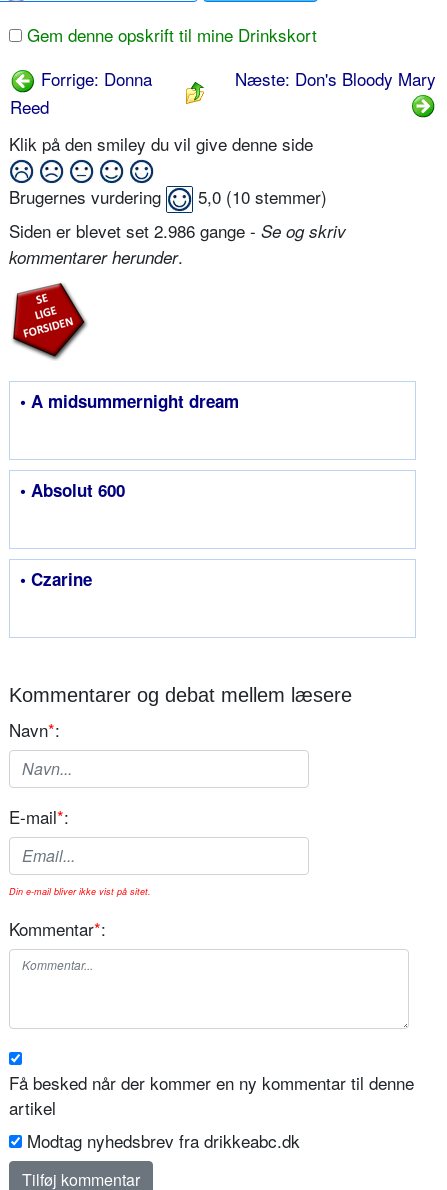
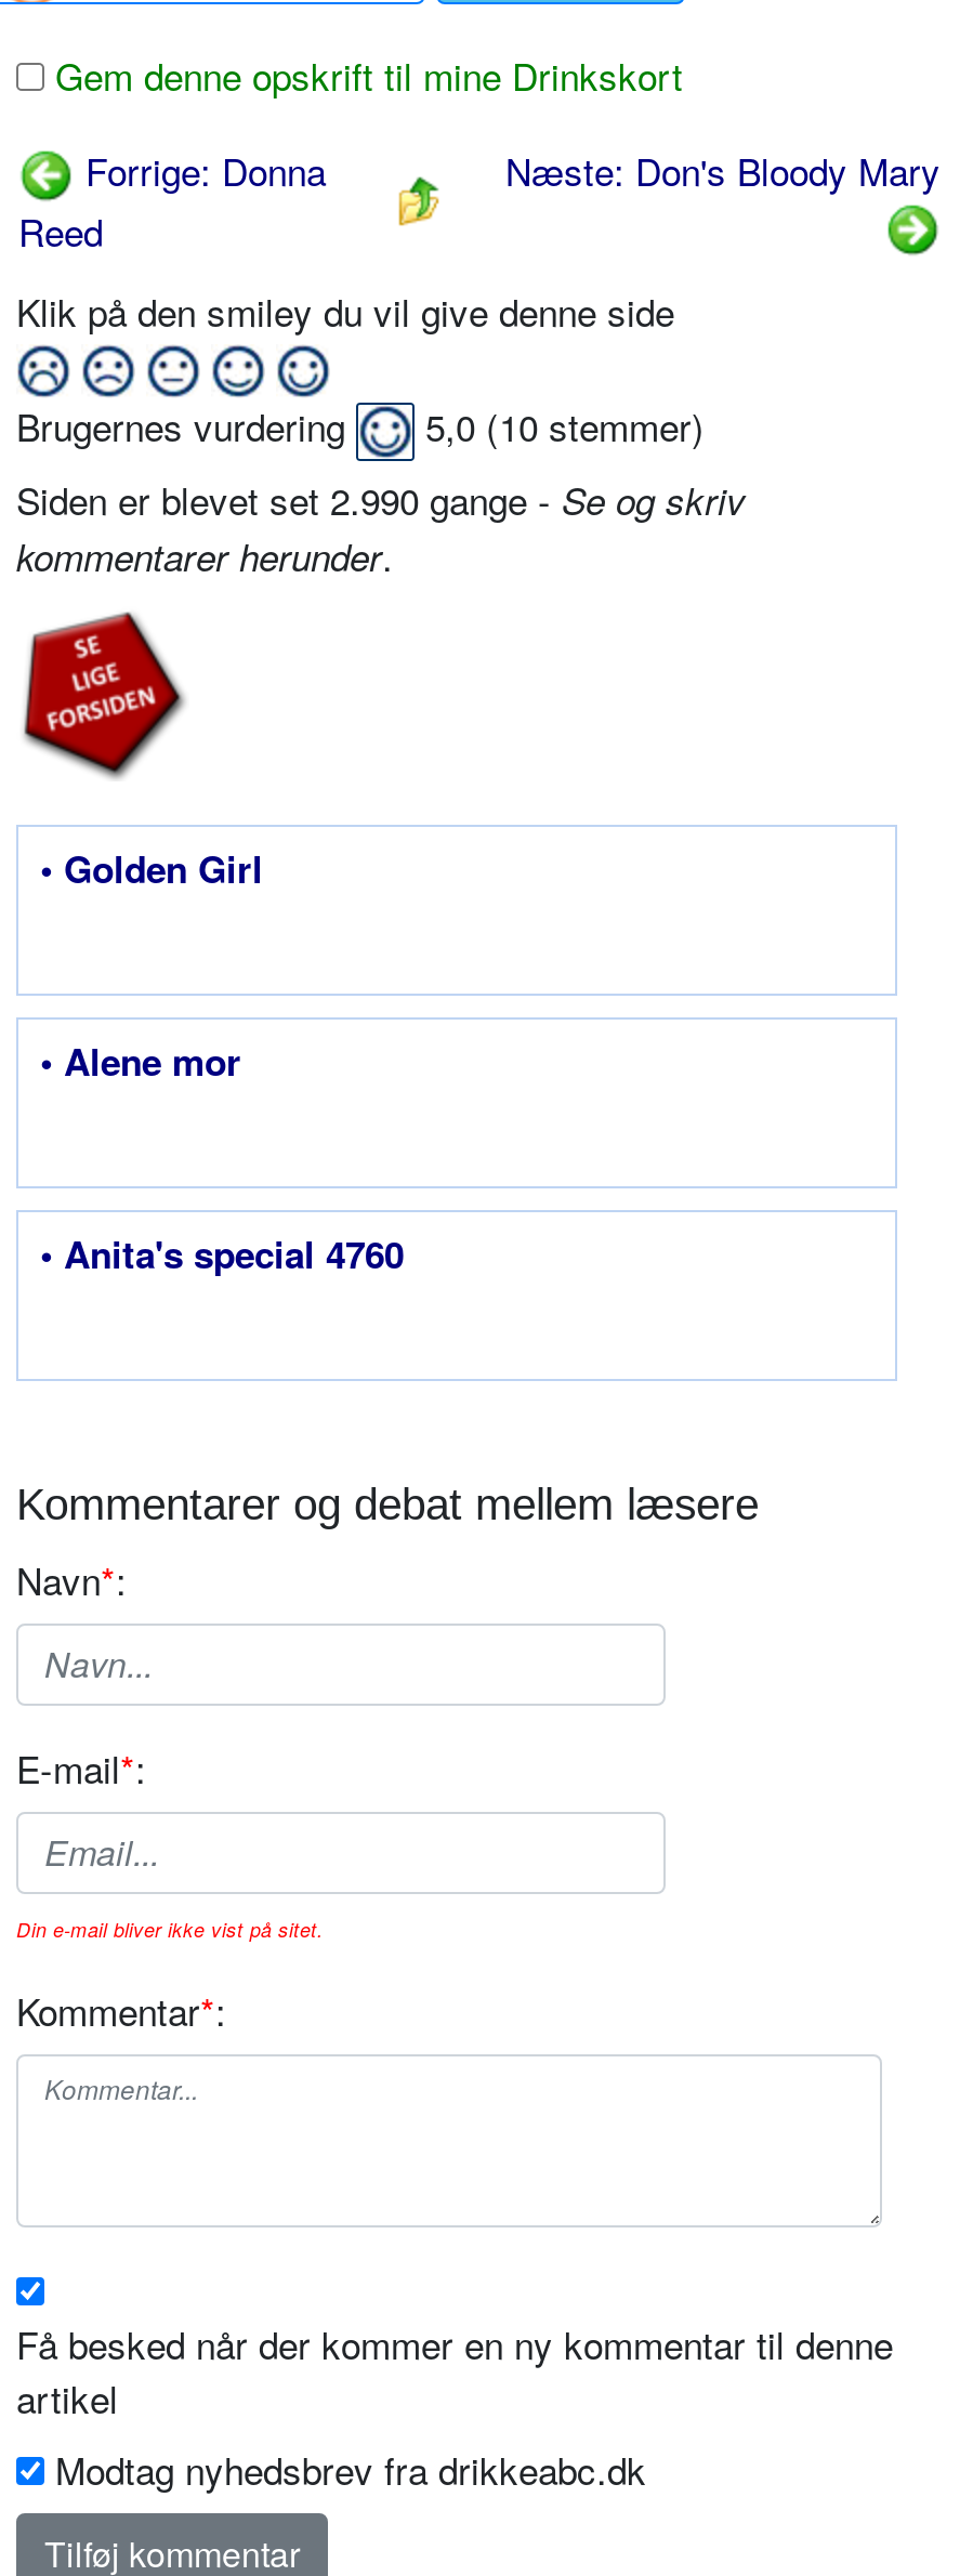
- Siden er blevet set 2.986 gange - Se og skriv
+ Siden er blevet set 2.990 gange - Se og skriv

- • A midsummernight dream
+ • Golden Girl

- • Absolut 600
+ • Alene mor

- • Czarine
+ • Anita's special 4760
